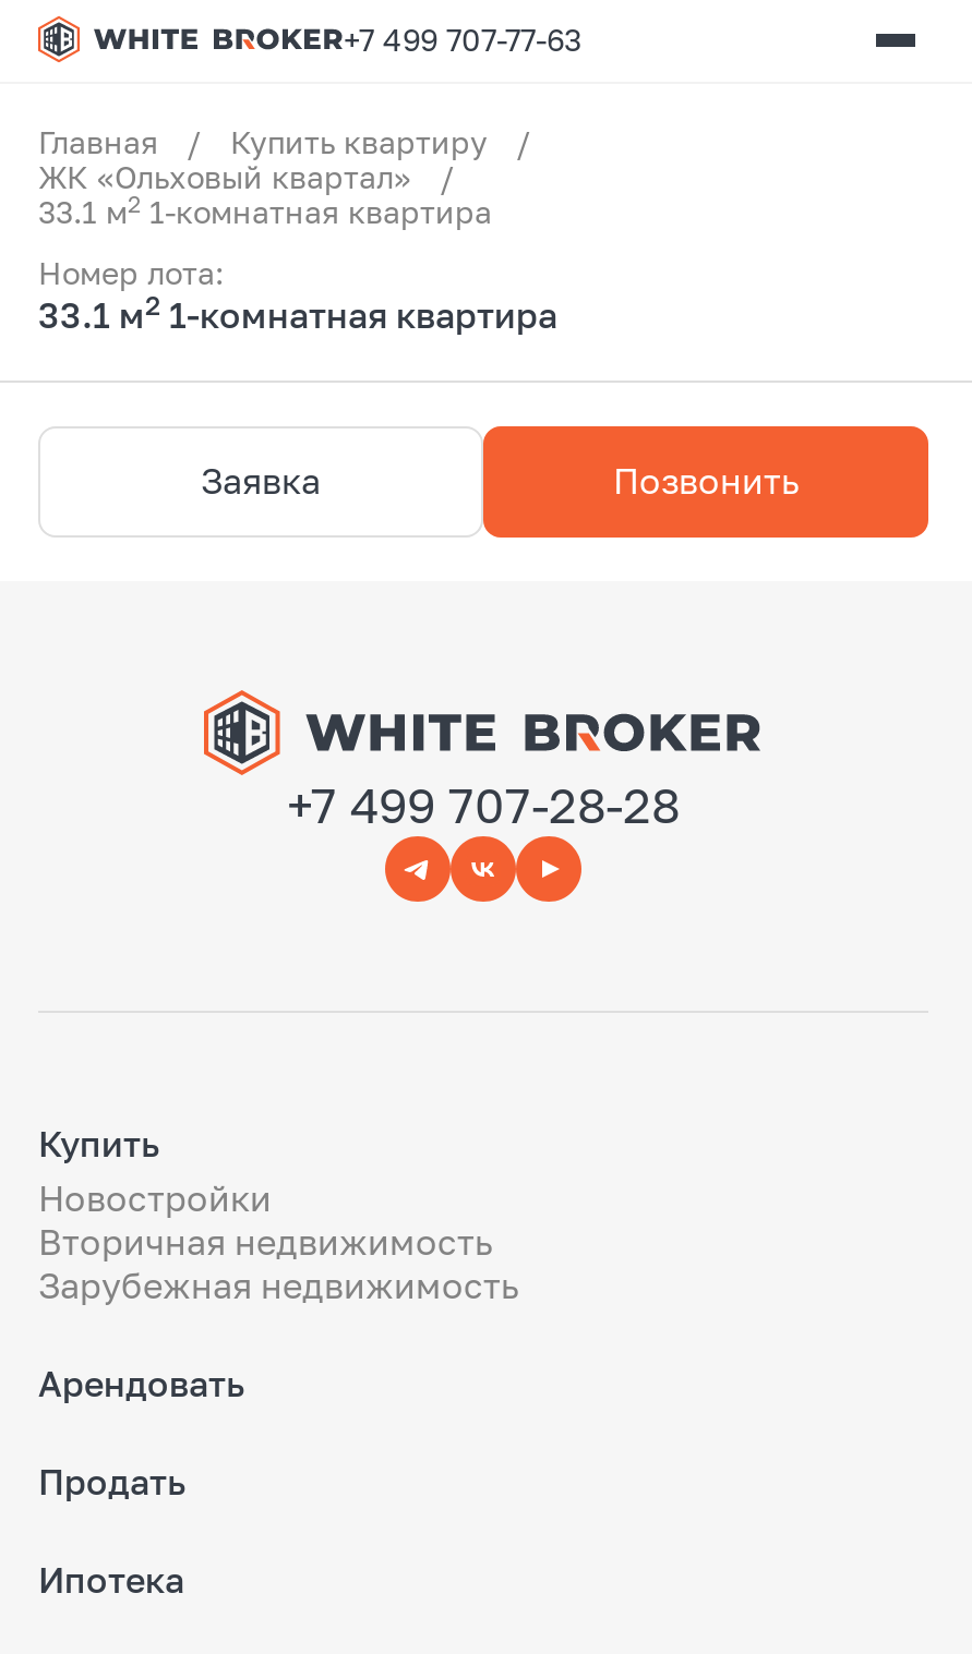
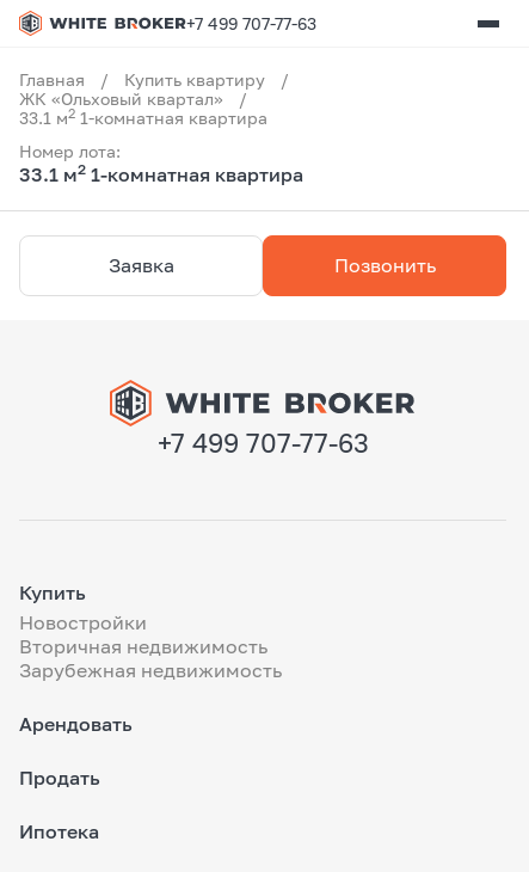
- +7 499 707-28-28
+ +7 499 707-77-63
